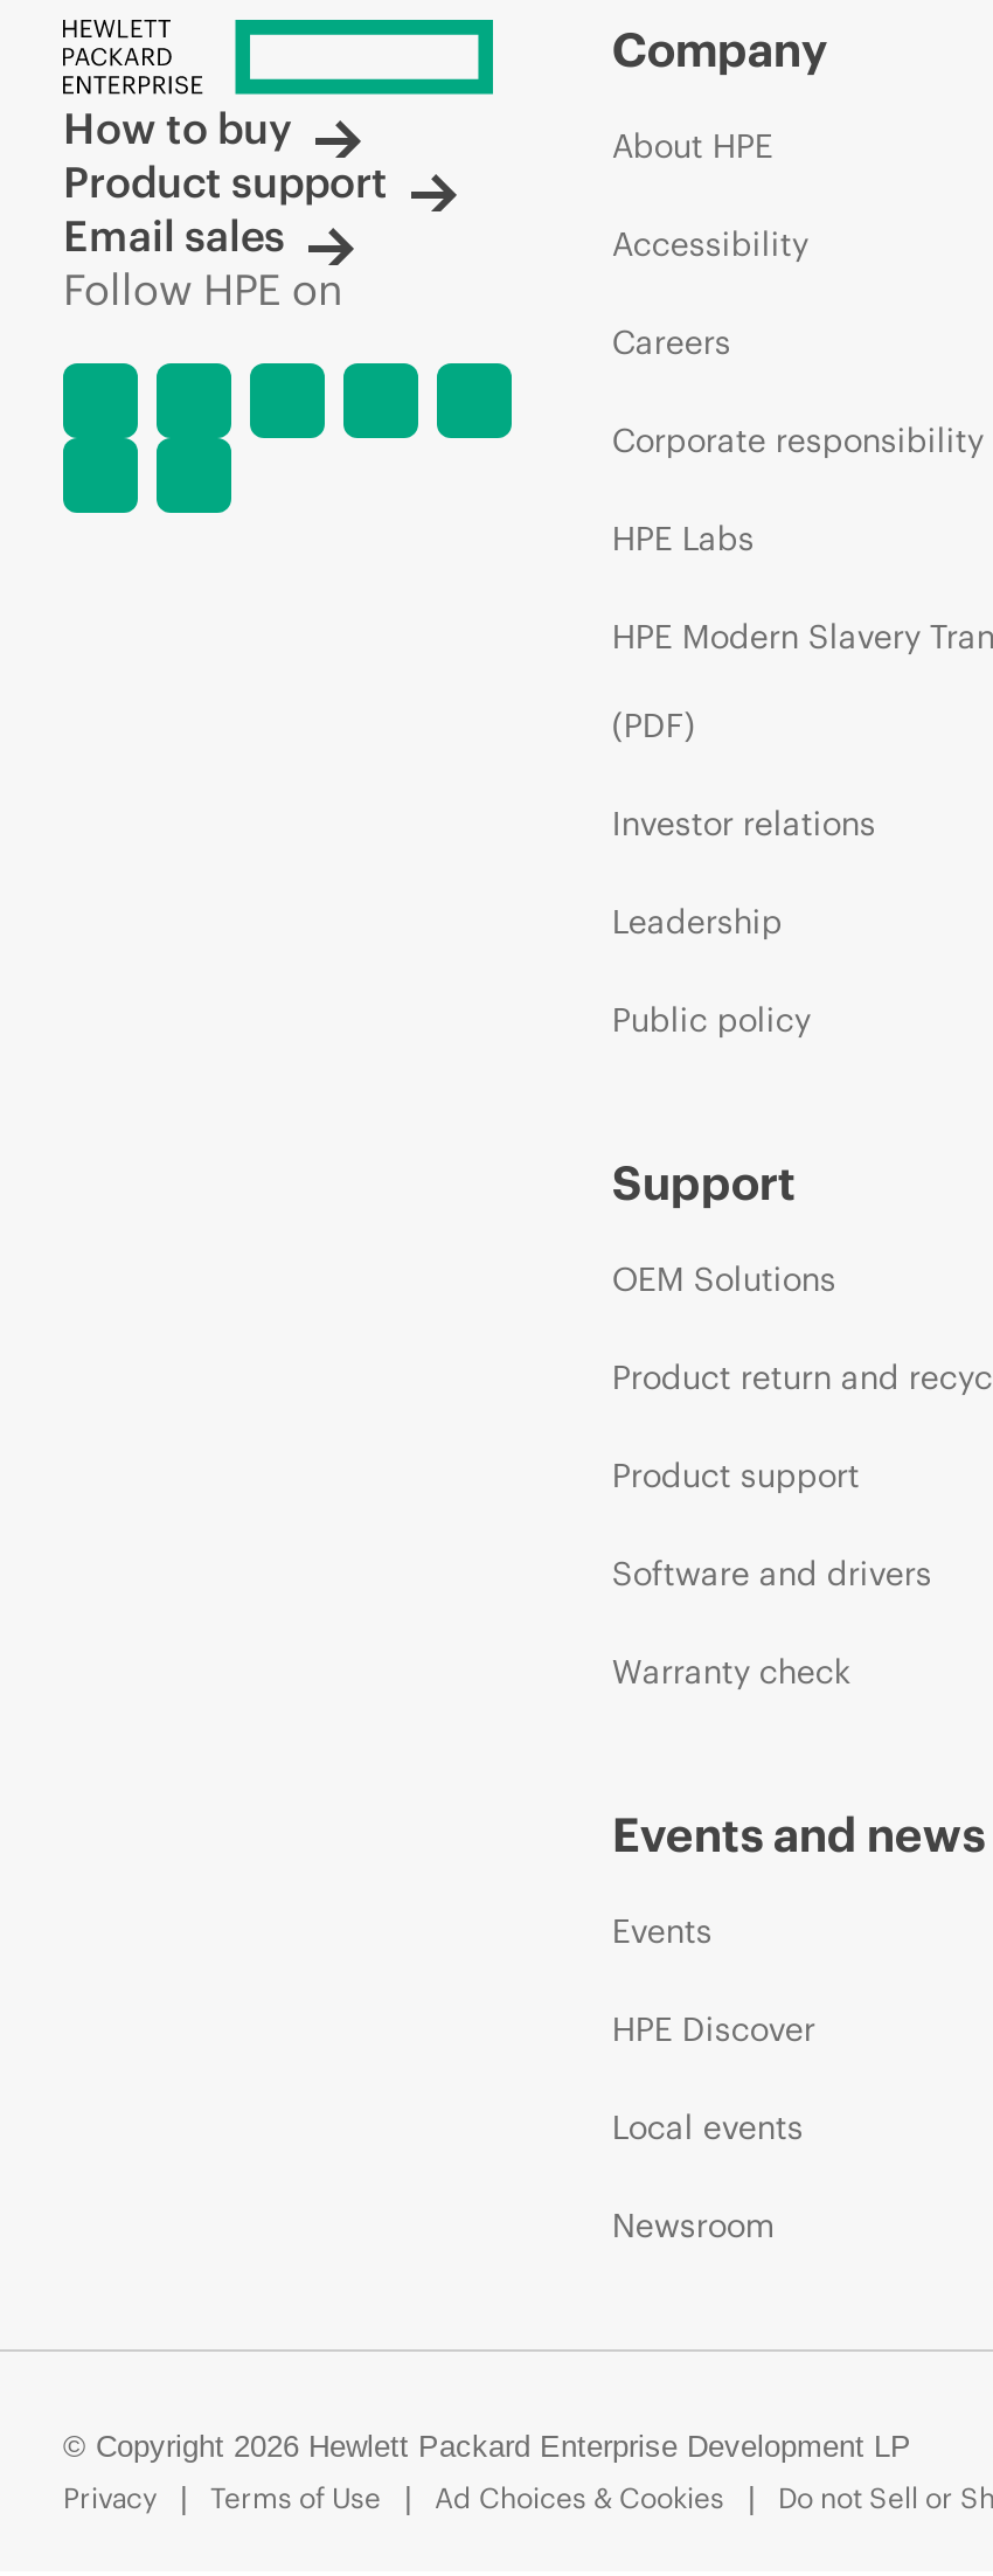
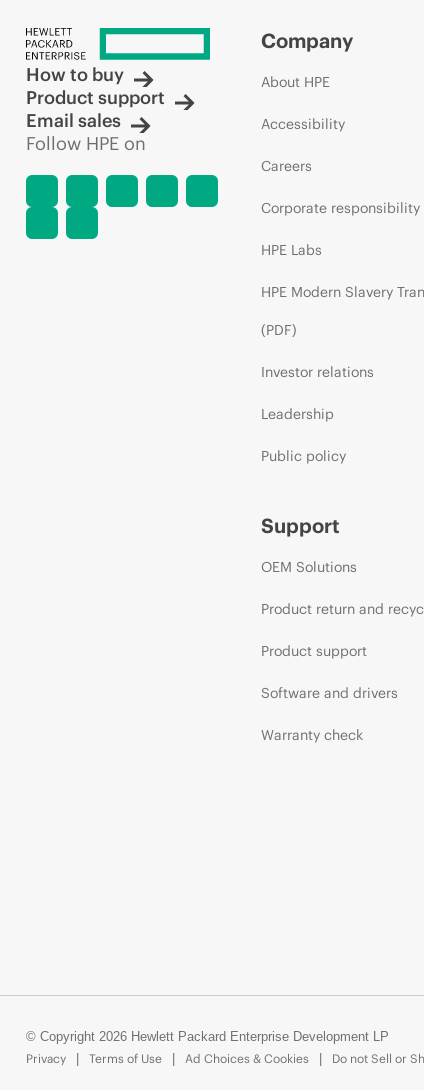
- Events and news
- Events
- HPE Discover
- Local events
- Newsroom
